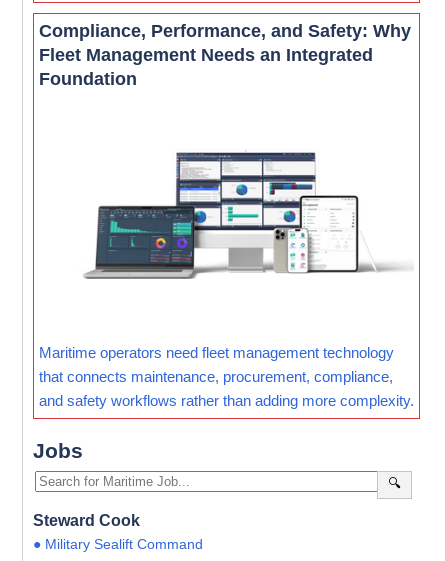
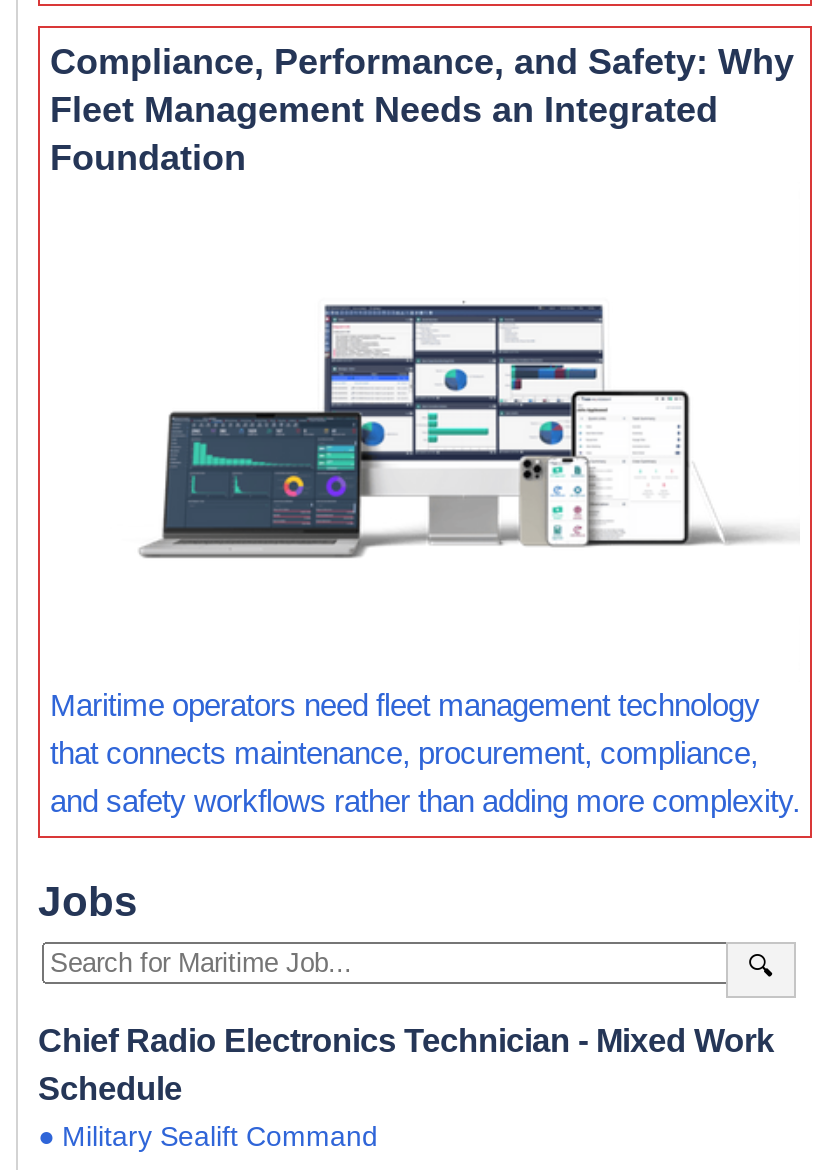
- Steward Cook
+ Chief Radio Electronics Technician - Mixed Work
+ Schedule
